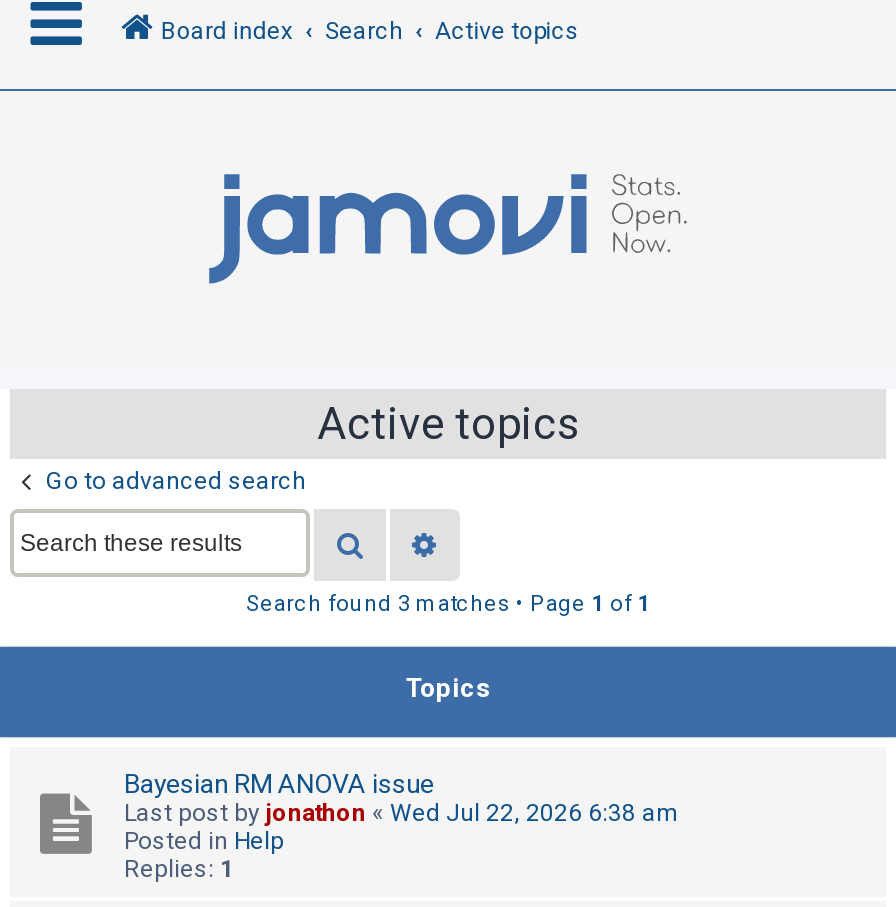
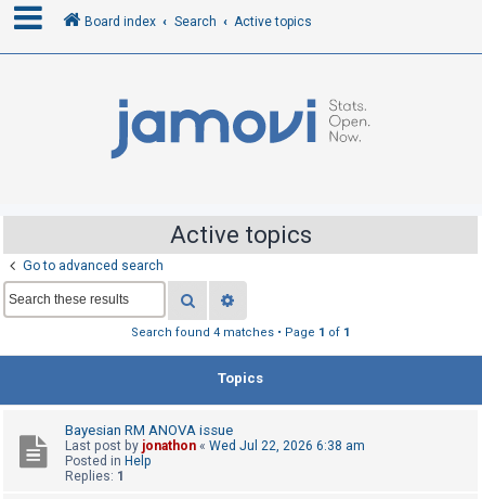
- Search found 3 matches • Page 1 of 1
+ Search found 4 matches • Page 1 of 1
